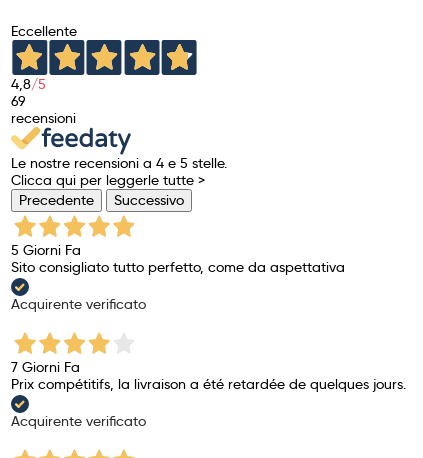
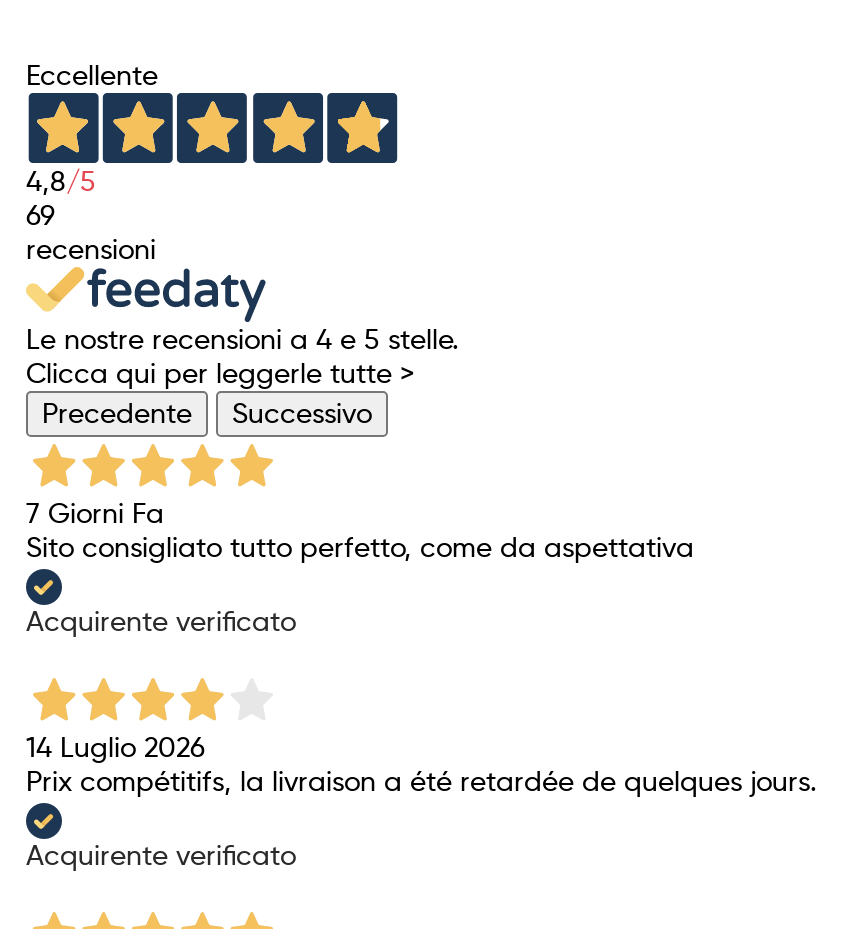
- 5 Giorni Fa
+ 7 Giorni Fa

- 7 Giorni Fa
+ 14 Luglio 2026
